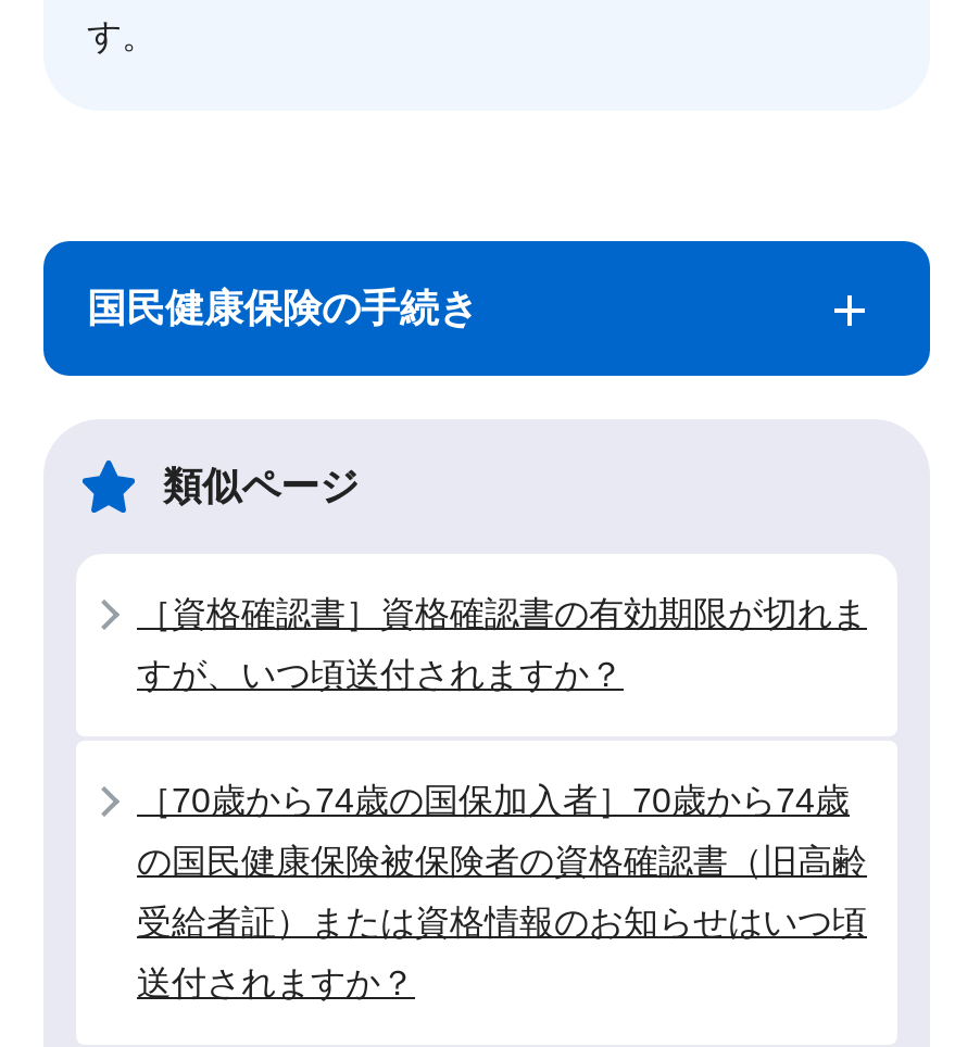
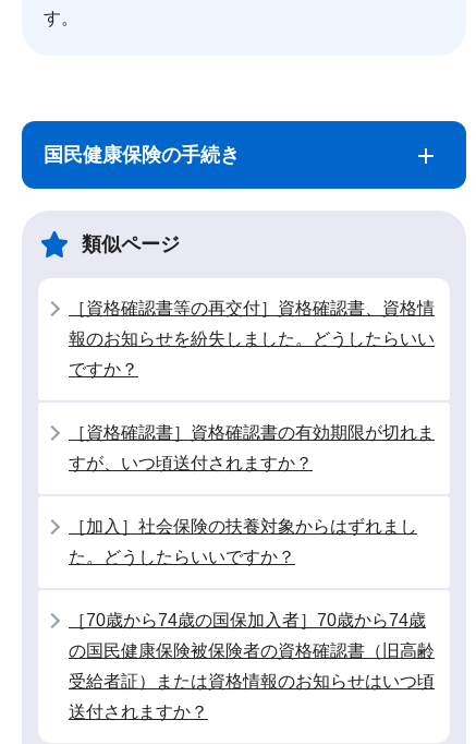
+ ［資格確認書等の再交付］資格確認書、資格情
+ 報のお知らせを紛失しました。どうしたらいい
+ ですか？

+ ［加入］社会保険の扶養対象からはずれまし
+ た。どうしたらいいですか？
